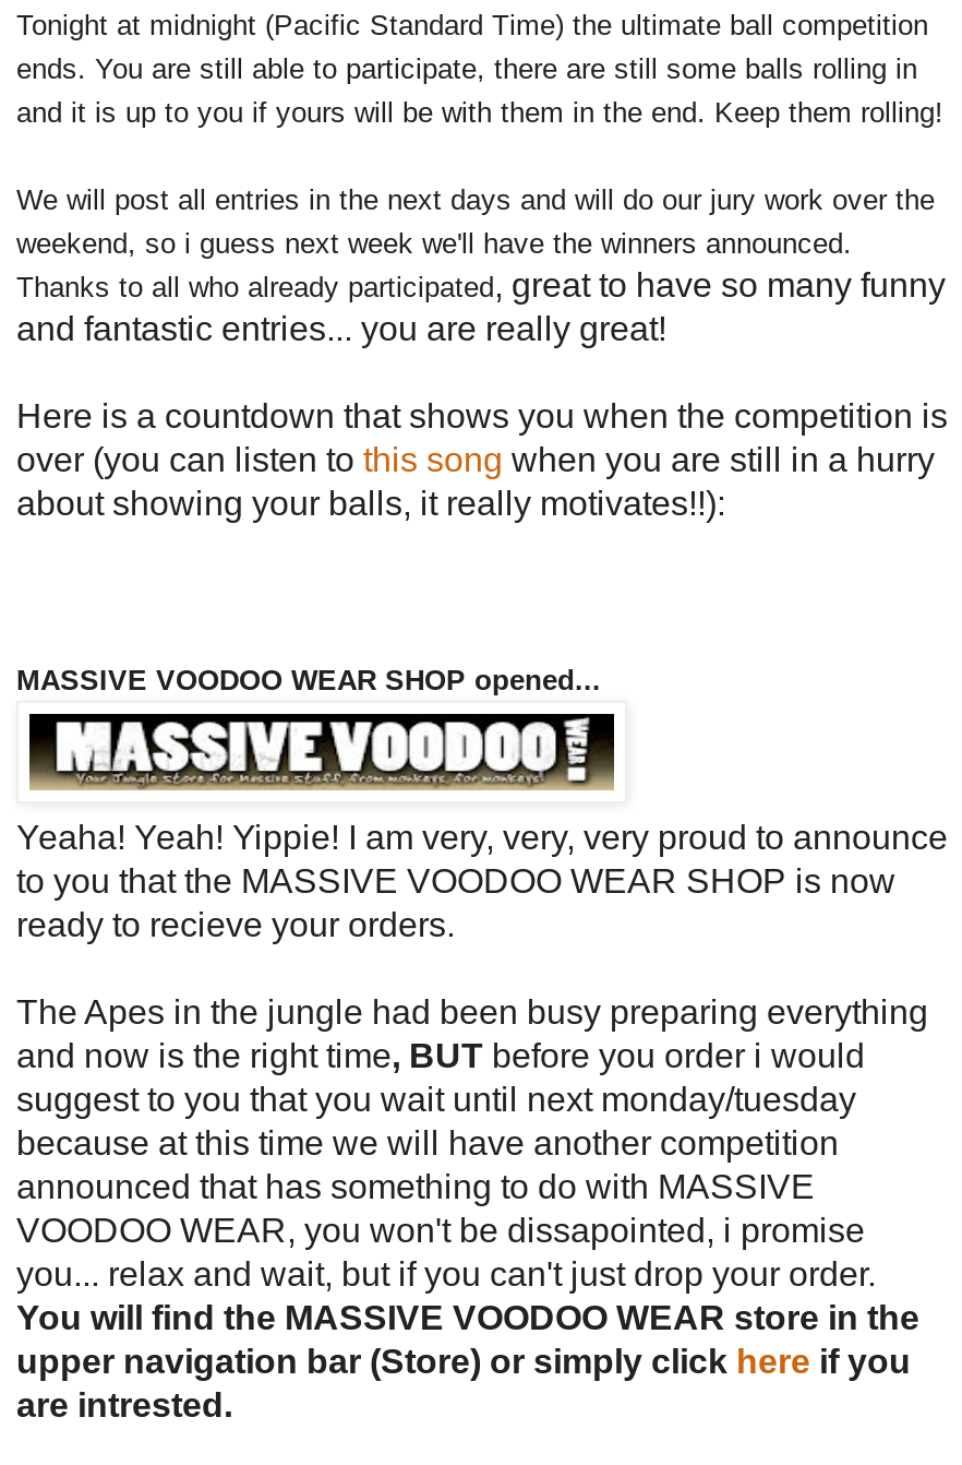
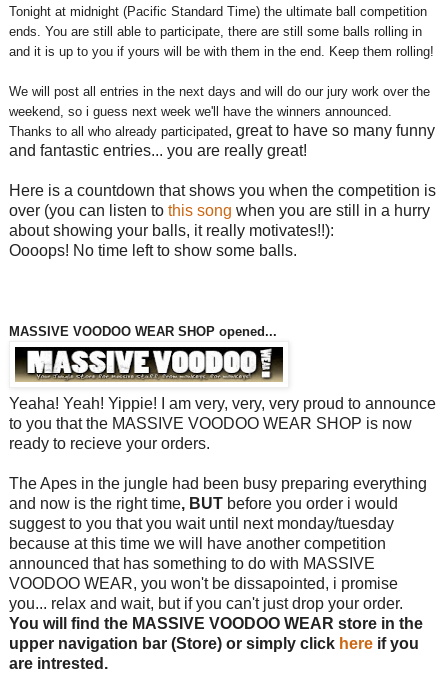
+ Oooops! No time left to show some balls.
